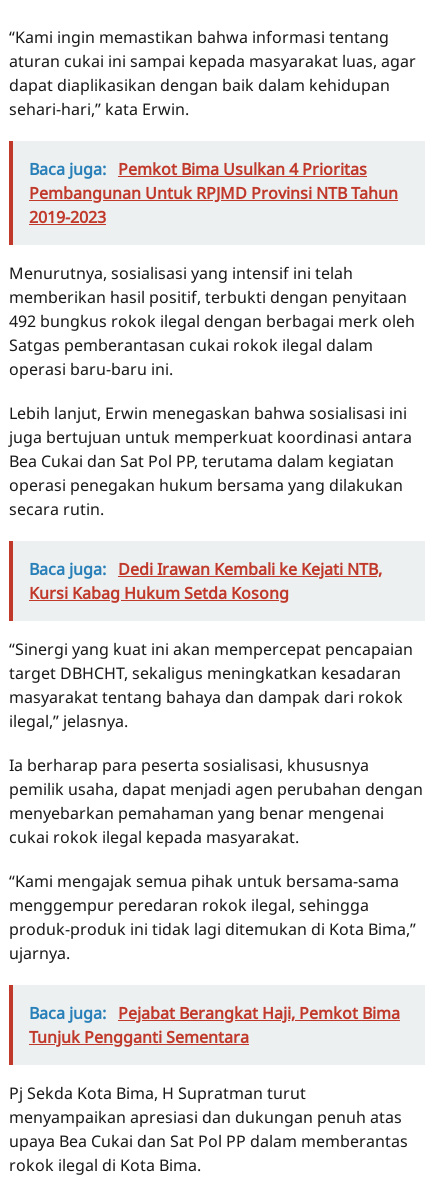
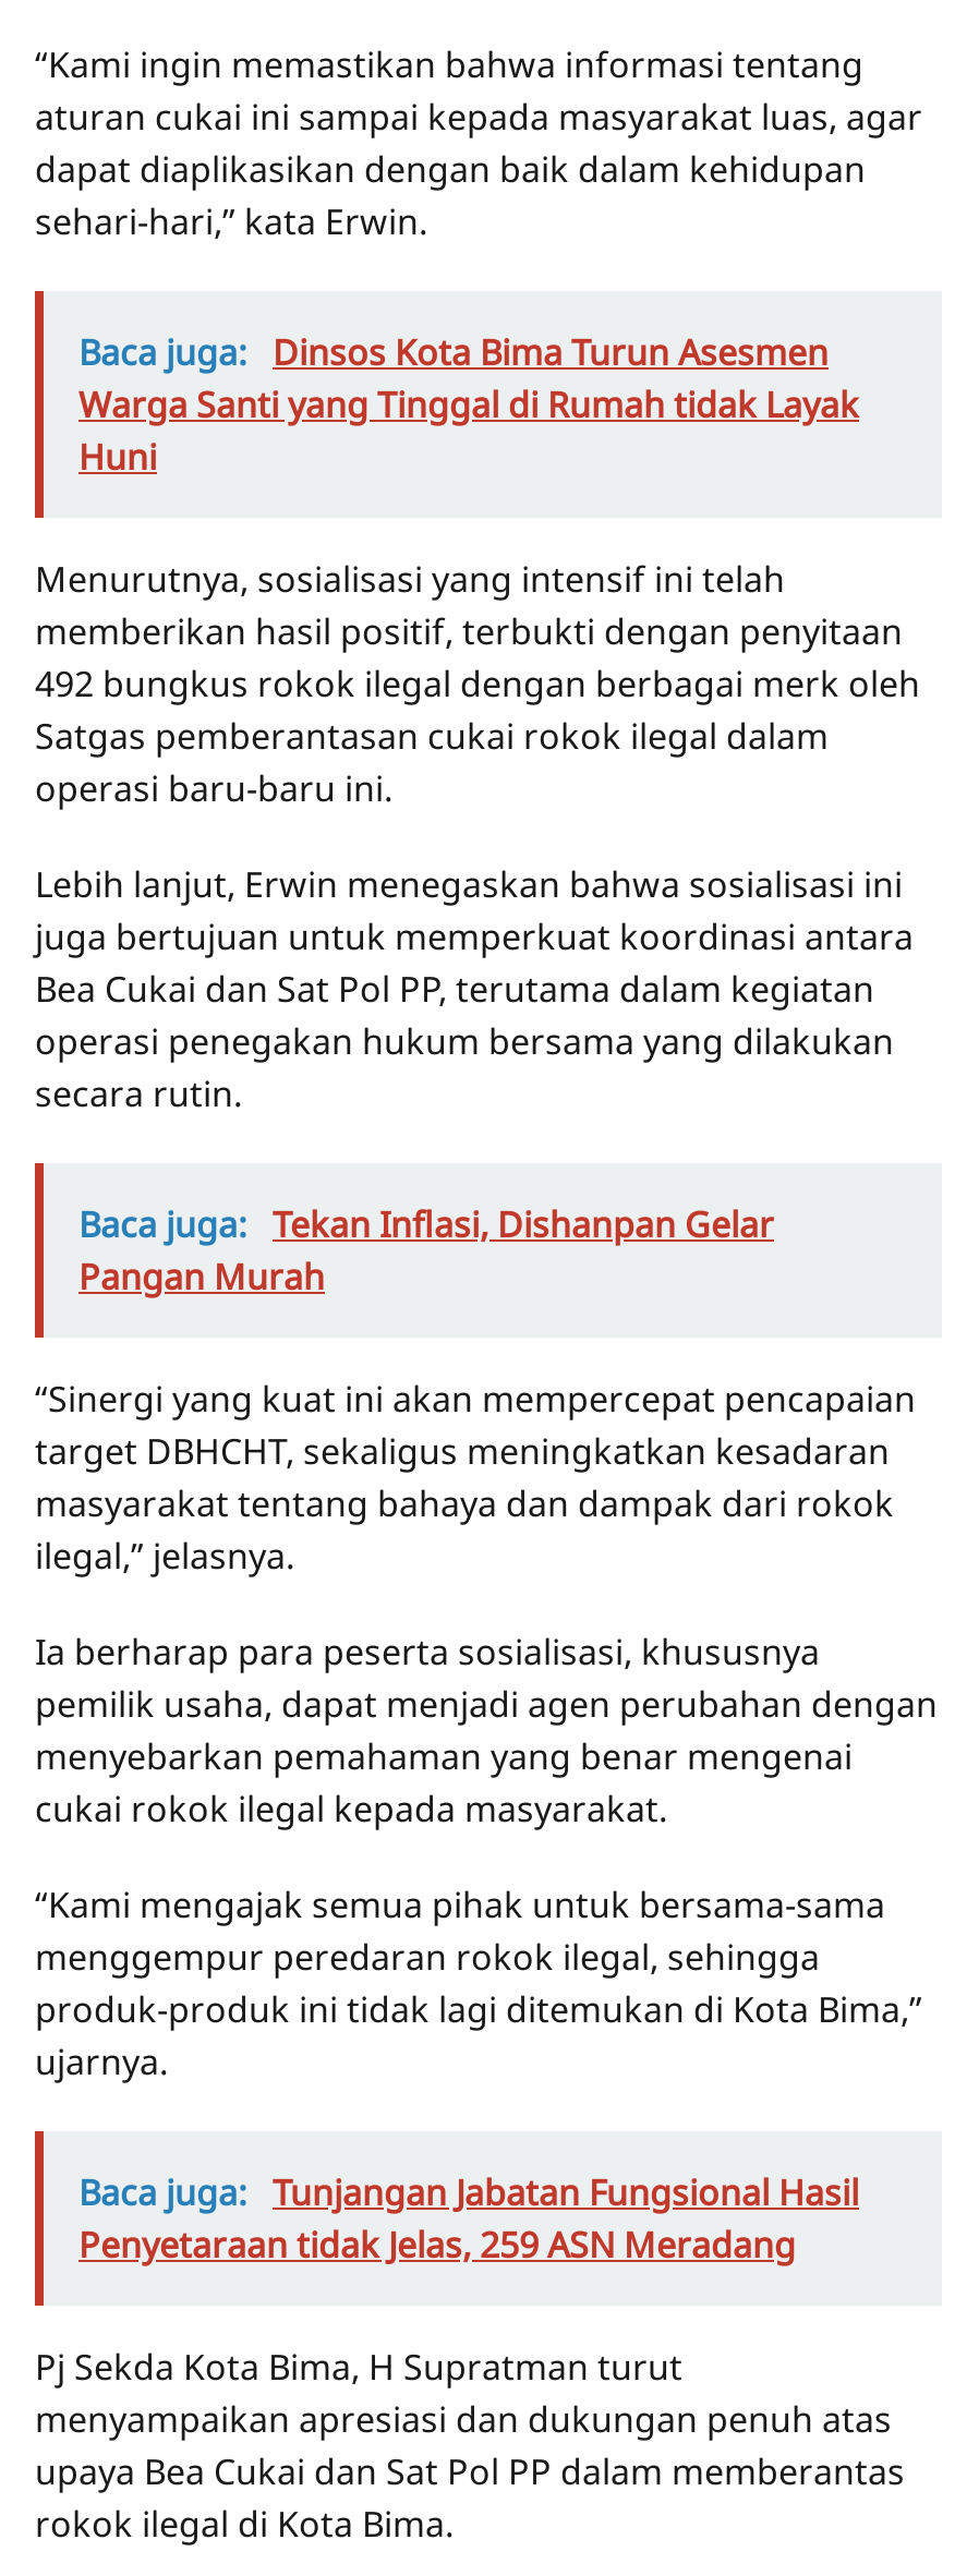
- Baca juga: Pemkot Bima Usulkan 4 Prioritas
- Pembangunan Untuk RPJMD Provinsi NTB Tahun
- 2019-2023
+ Baca juga: Dinsos Kota Bima Turun Asesmen
+ Warga Santi yang Tinggal di Rumah tidak Layak
+ Huni

- Baca juga: Dedi Irawan Kembali ke Kejati NTB,
- Kursi Kabag Hukum Setda Kosong
+ Baca juga: Tekan Inflasi, Dishanpan Gelar
+ Pangan Murah

- Baca juga: Pejabat Berangkat Haji, Pemkot Bima
- Tunjuk Pengganti Sementara
+ Baca juga: Tunjangan Jabatan Fungsional Hasil
+ Penyetaraan tidak Jelas, 259 ASN Meradang
